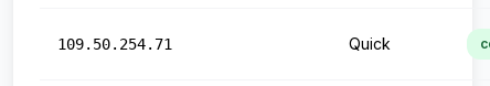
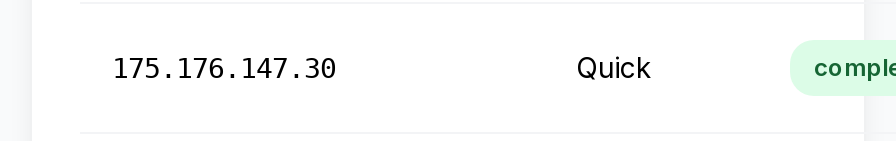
- 109.50.254.71
+ 175.176.147.30
